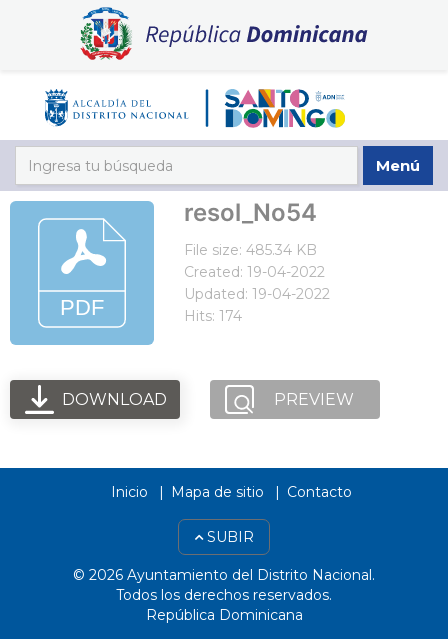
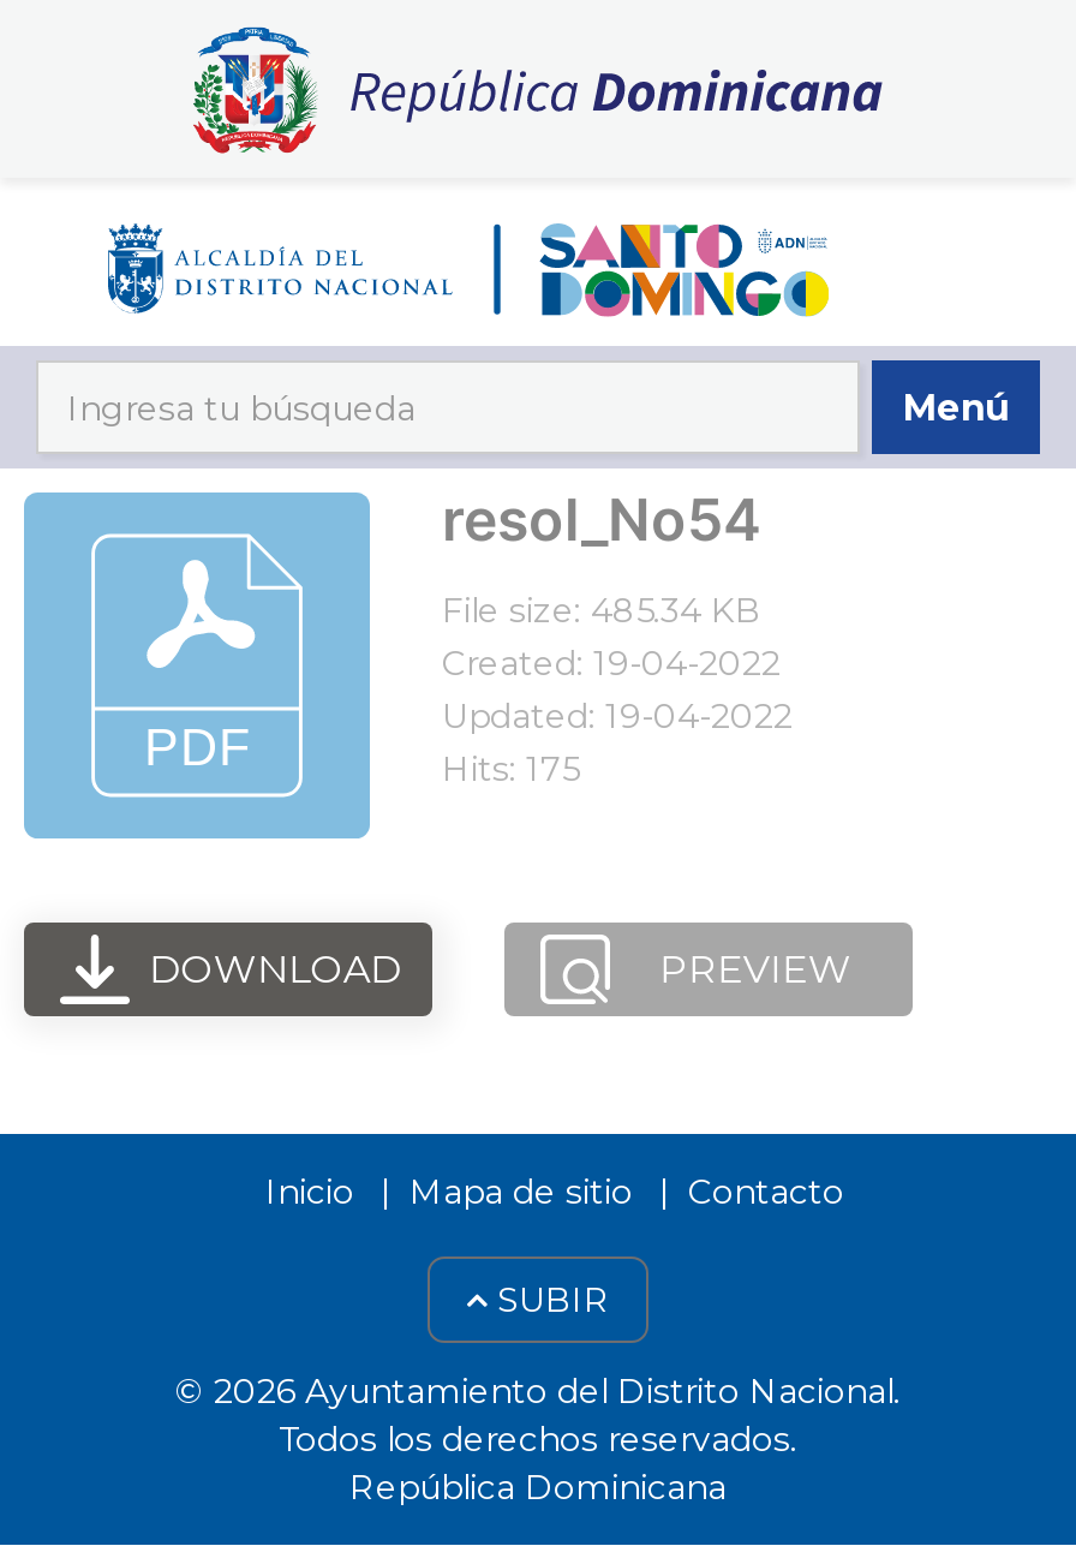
- Hits: 174
+ Hits: 175
